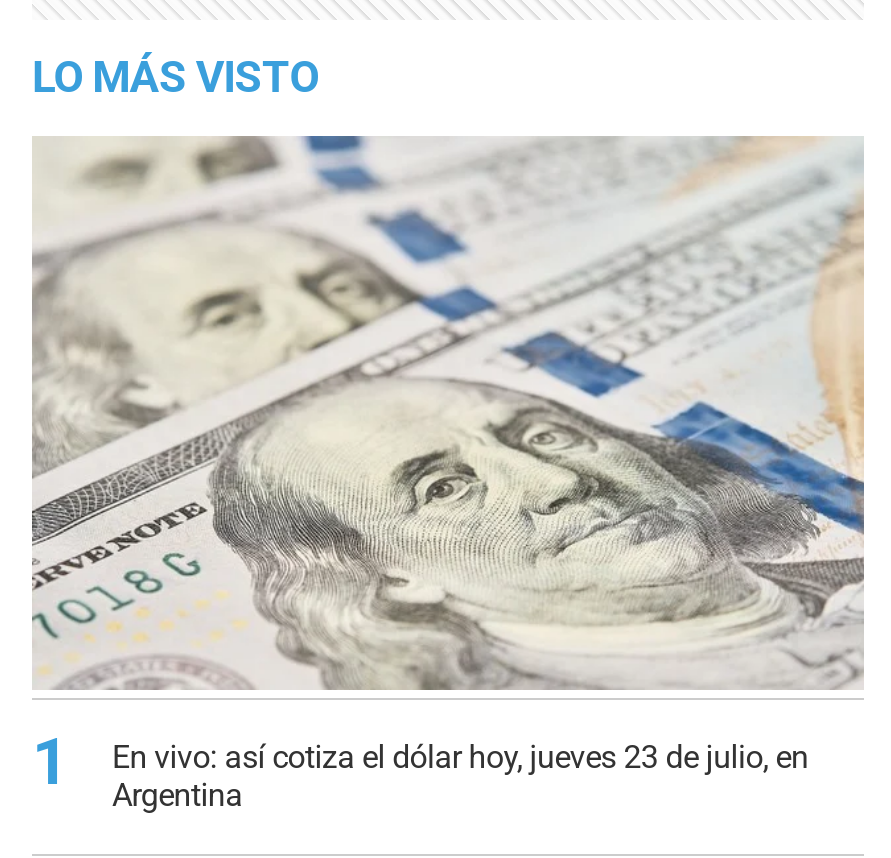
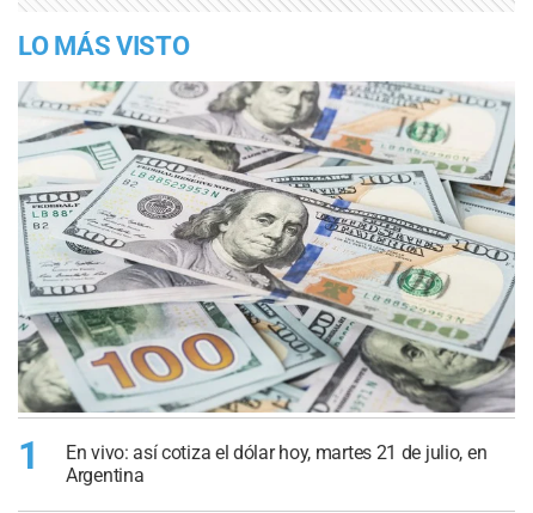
- [image]
- En vivo: así cotiza el dólar hoy, jueves 23 de julio, en
+ [image]
+ En vivo: así cotiza el dólar hoy, martes 21 de julio, en
